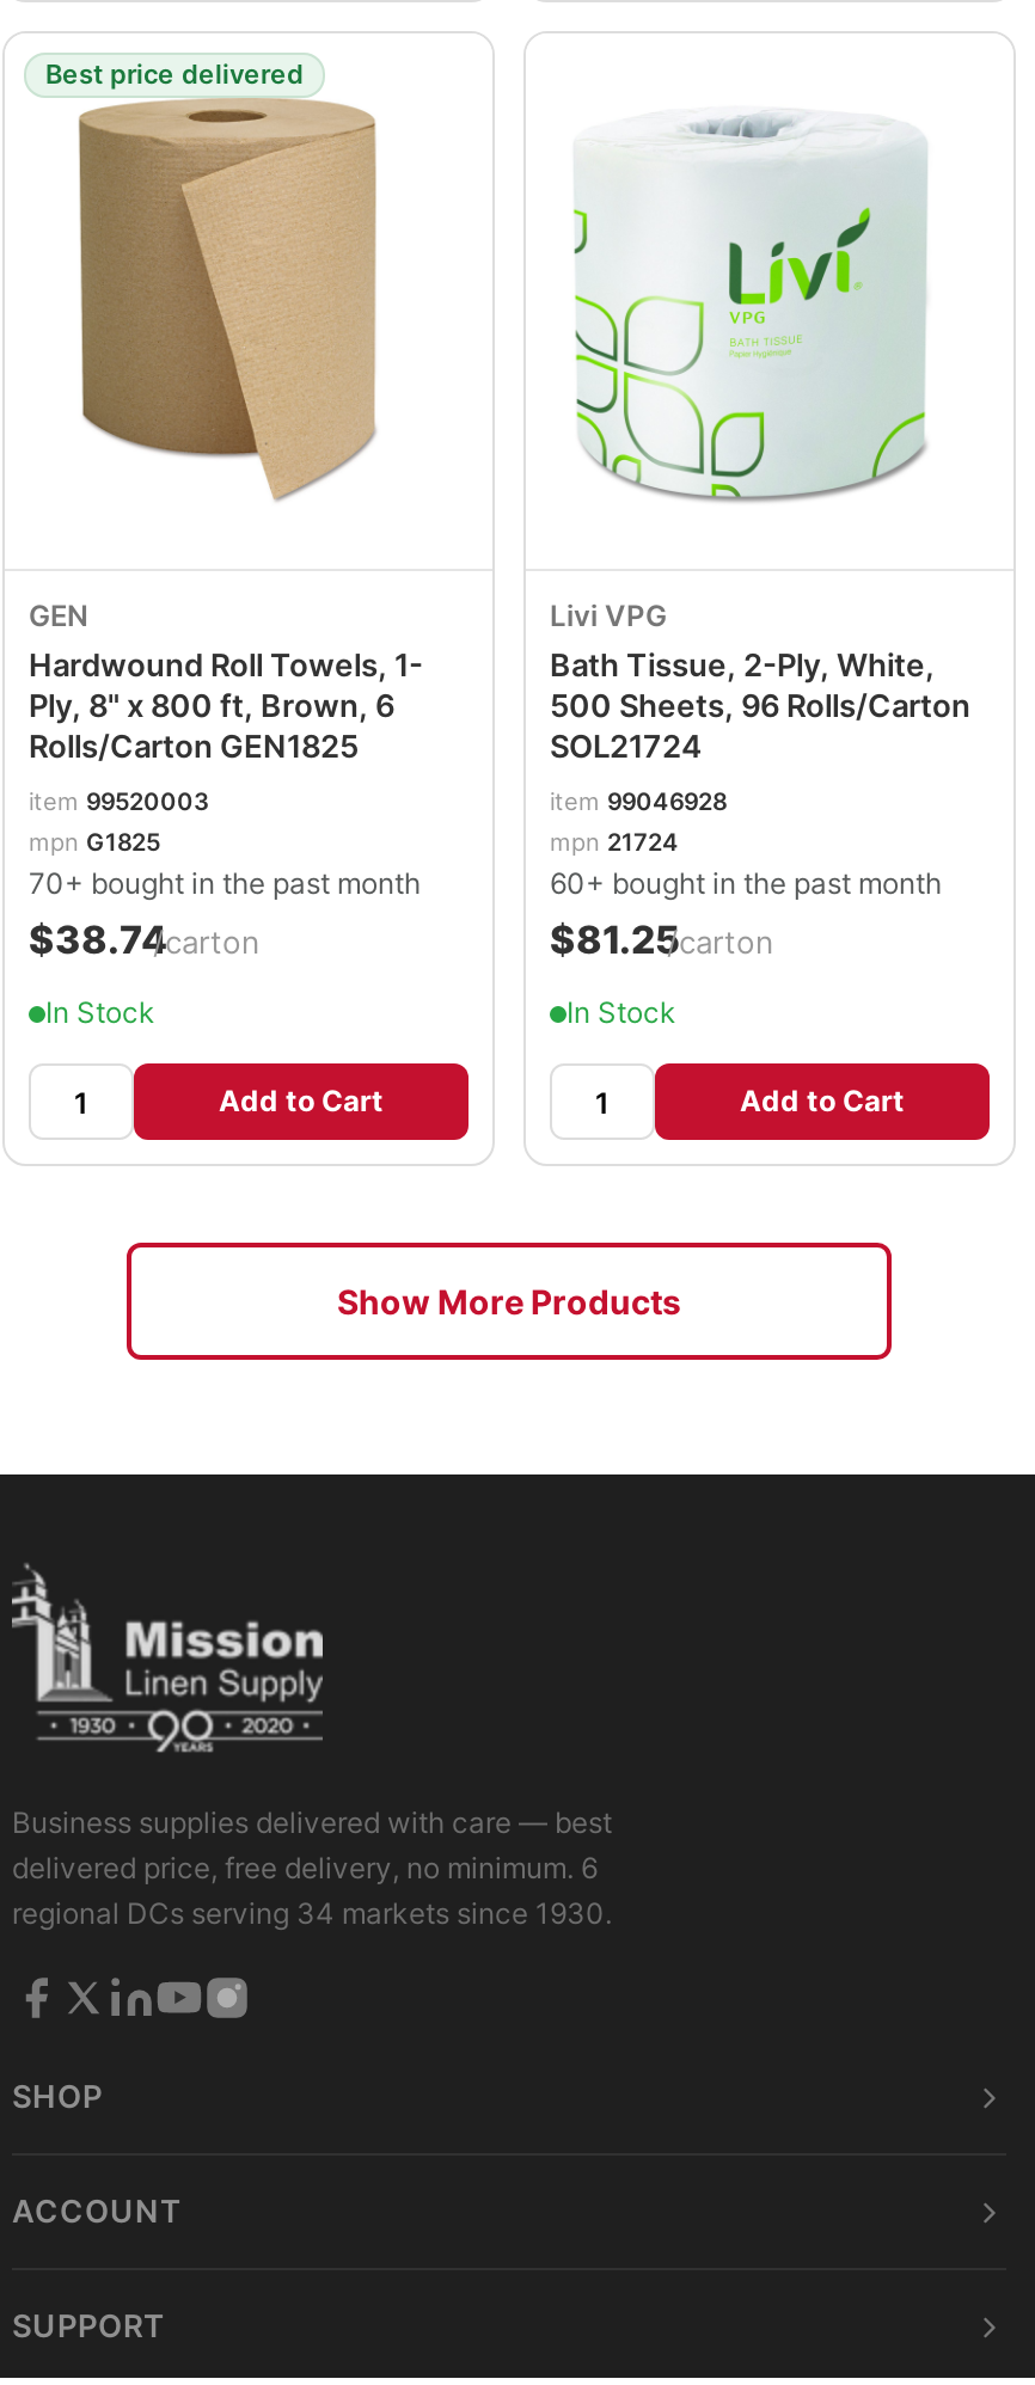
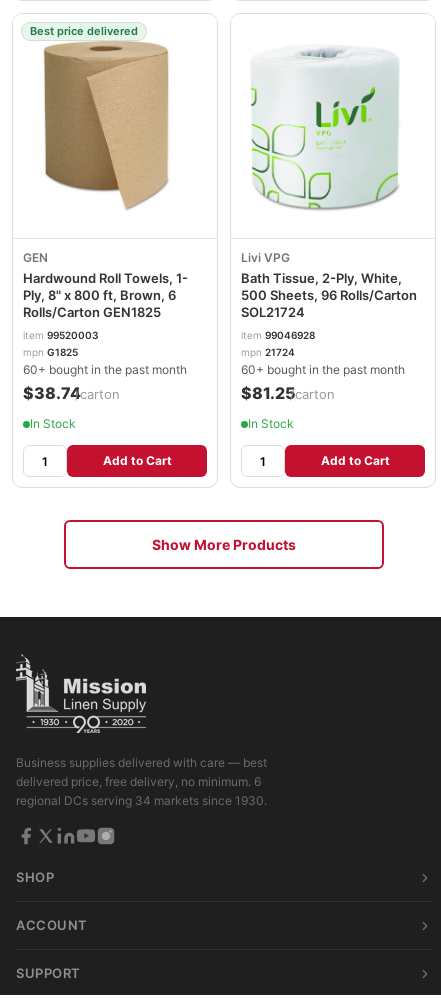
- 70+ bought in the past month
+ 60+ bought in the past month
